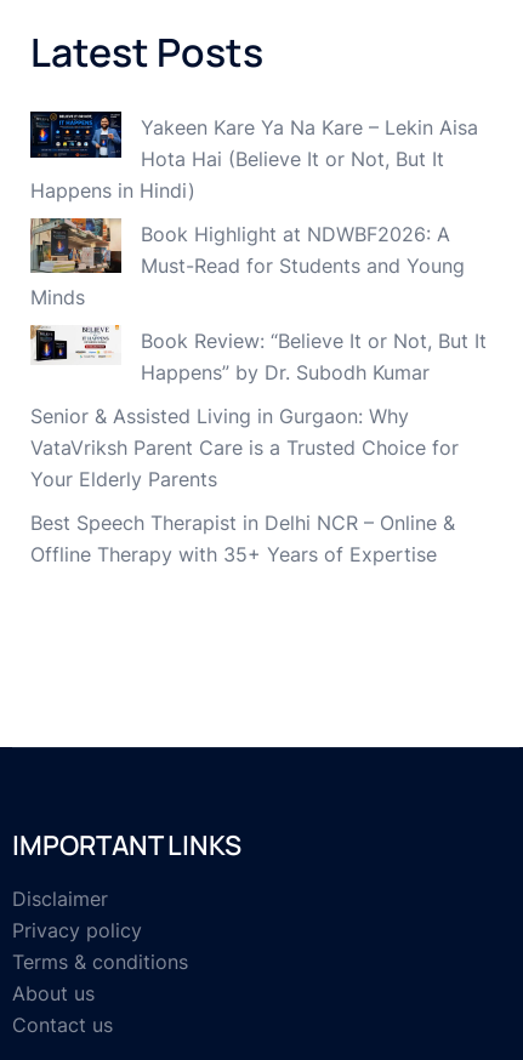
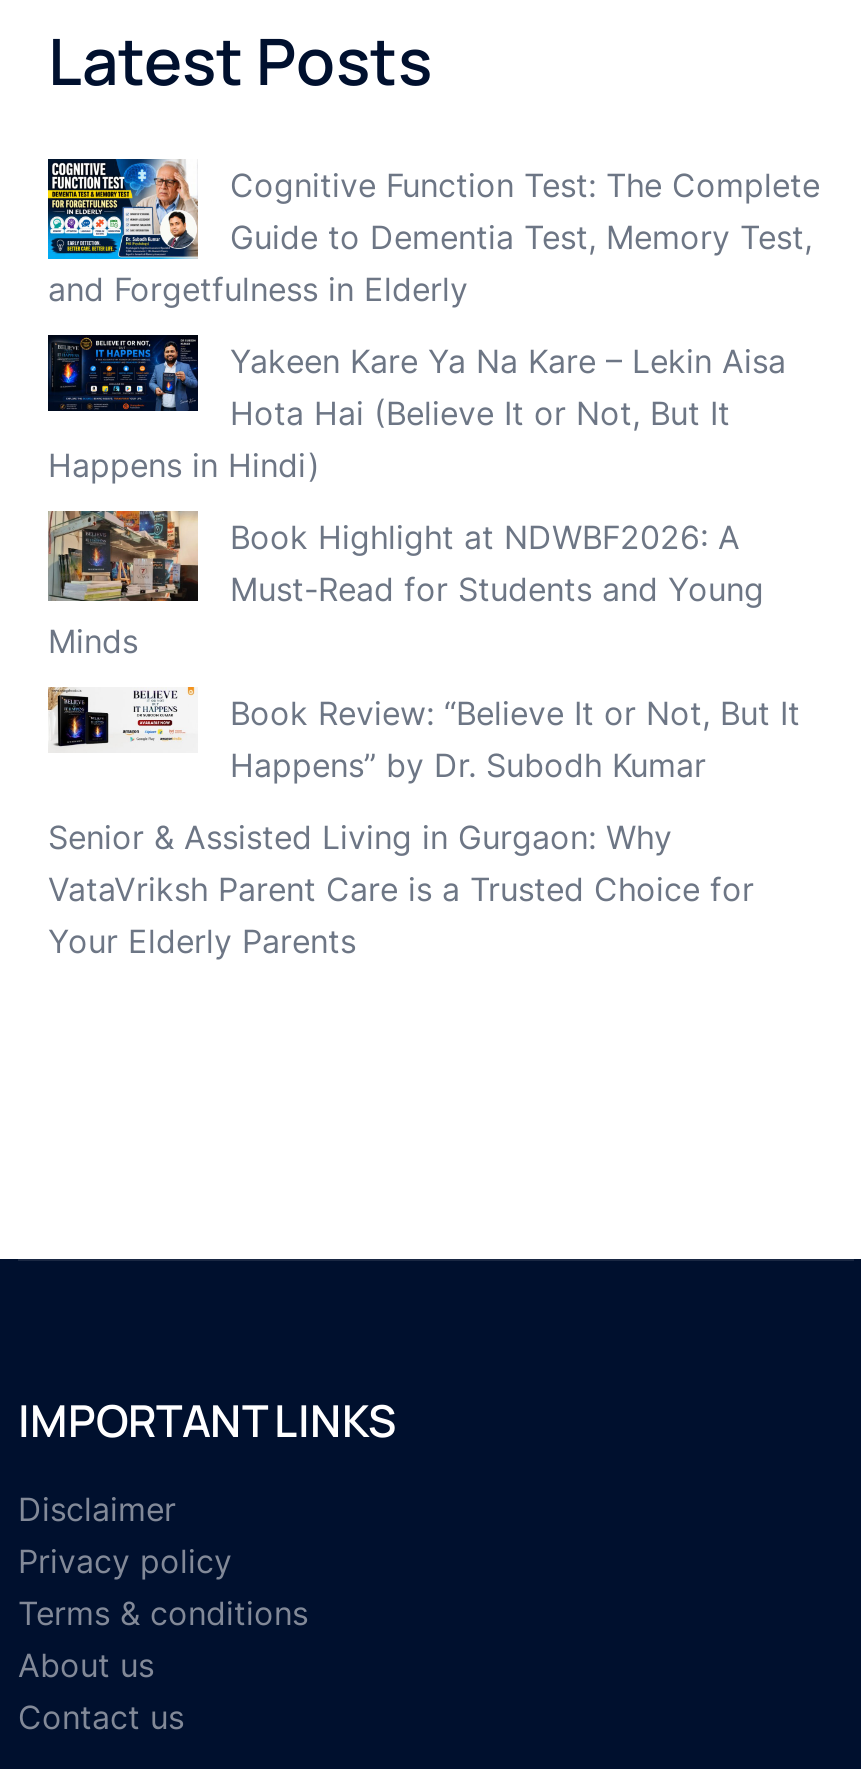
+ [image]
+ Cognitive Function Test: The Complete
+ Guide to Dementia Test, Memory Test,
+ and Forgetfulness in Elderly

moved down: [image] | Yakeen Kare Ya Na Kare – Lekin Aisa | Hota Hai (Believe It or Not, But It | ... | VataVriksh Parent Care is a Trusted Choice for | Your Elderly Parents

- Best Speech Therapist in Delhi NCR – Online &
- Offline Therapy with 35+ Years of Expertise
